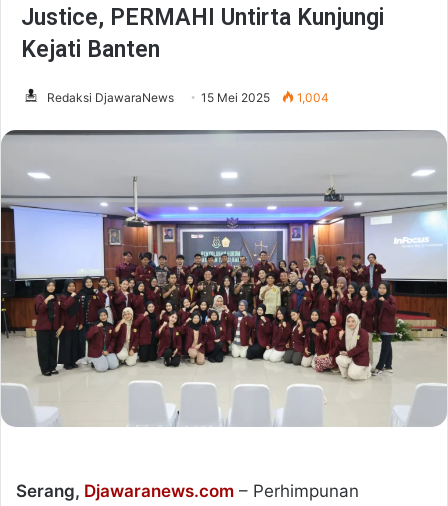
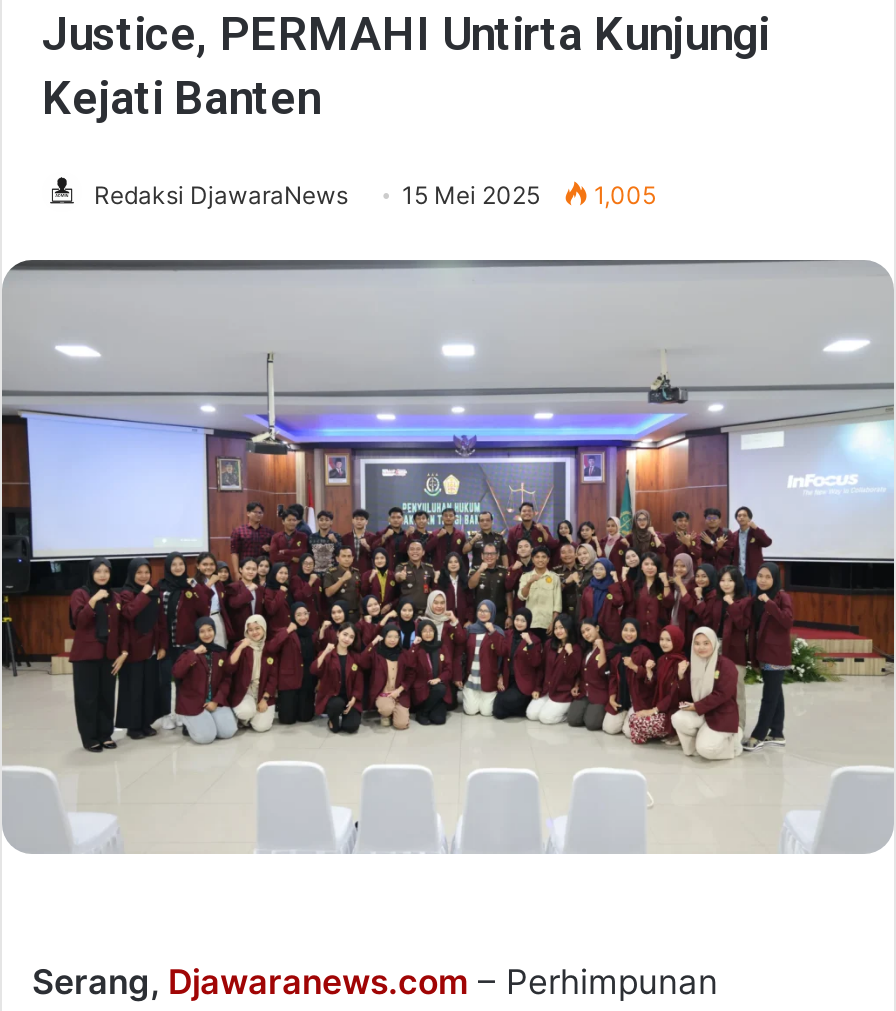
- Redaksi DjawaraNews 15 Mei 2025 1,004
+ Redaksi DjawaraNews 15 Mei 2025 1,005
